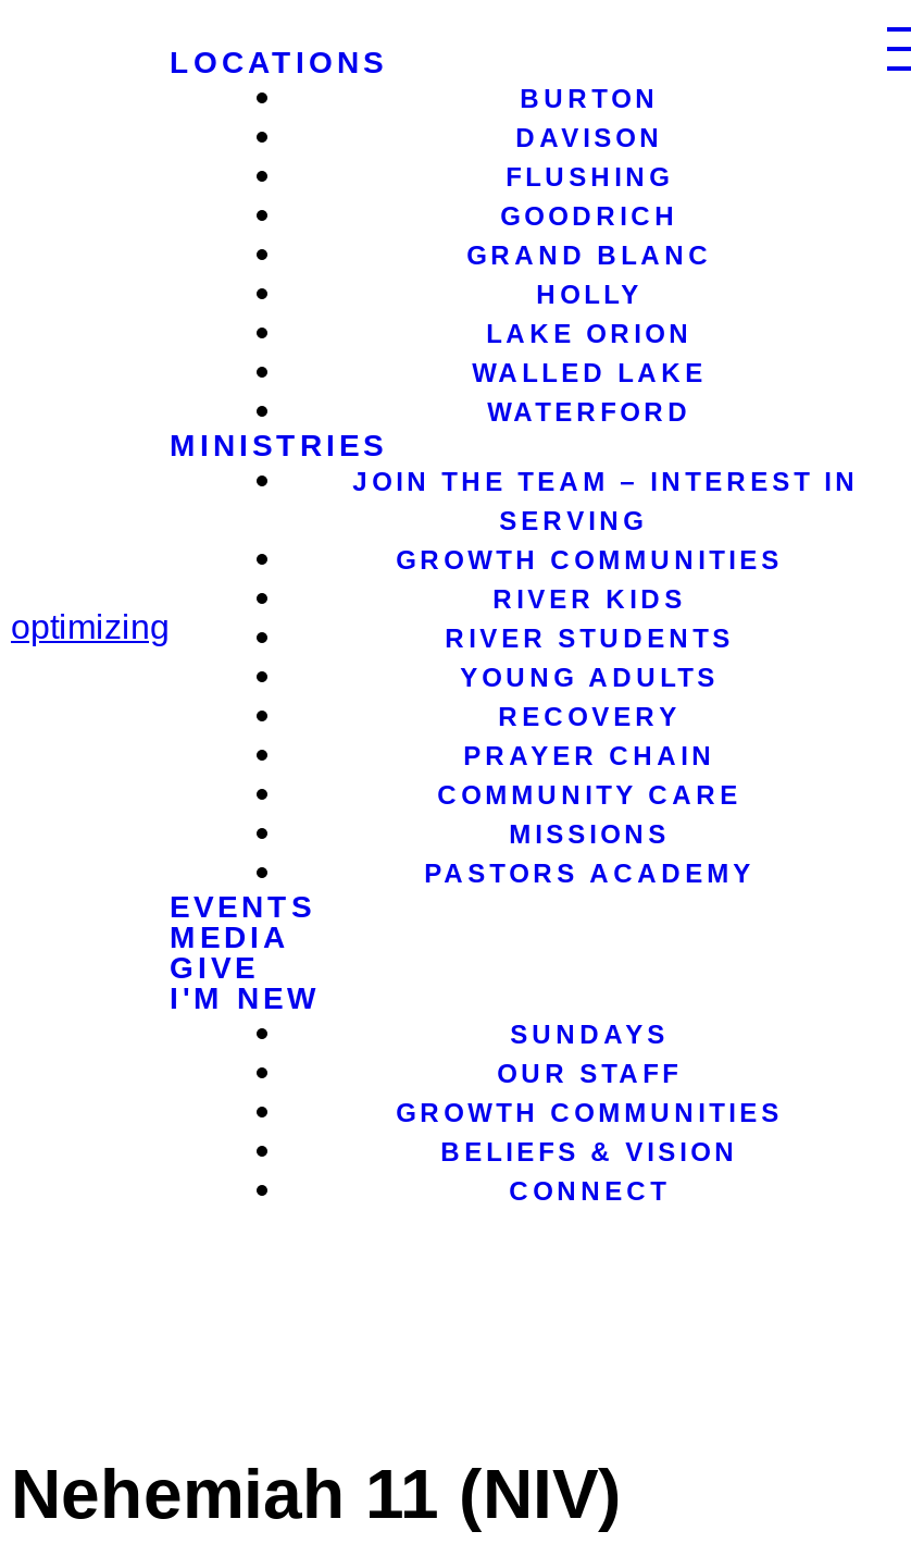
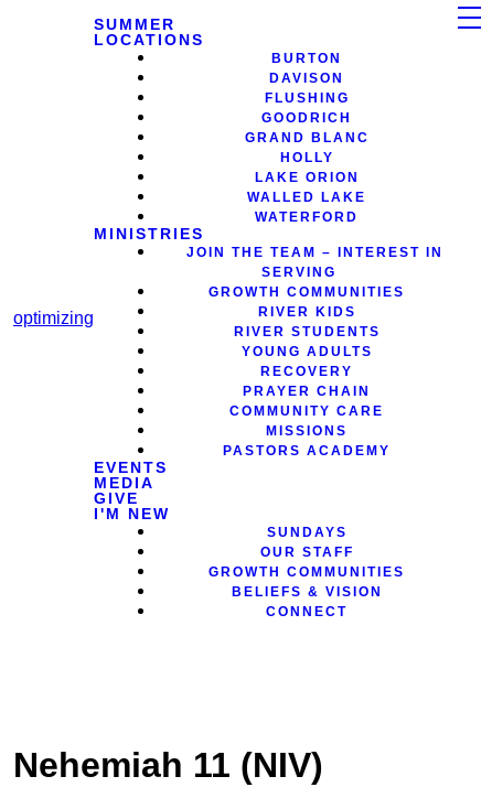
+ SUMMER
